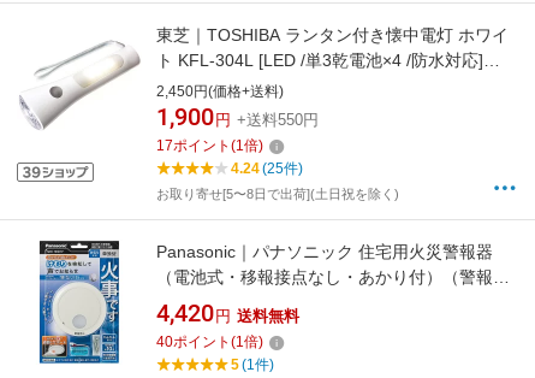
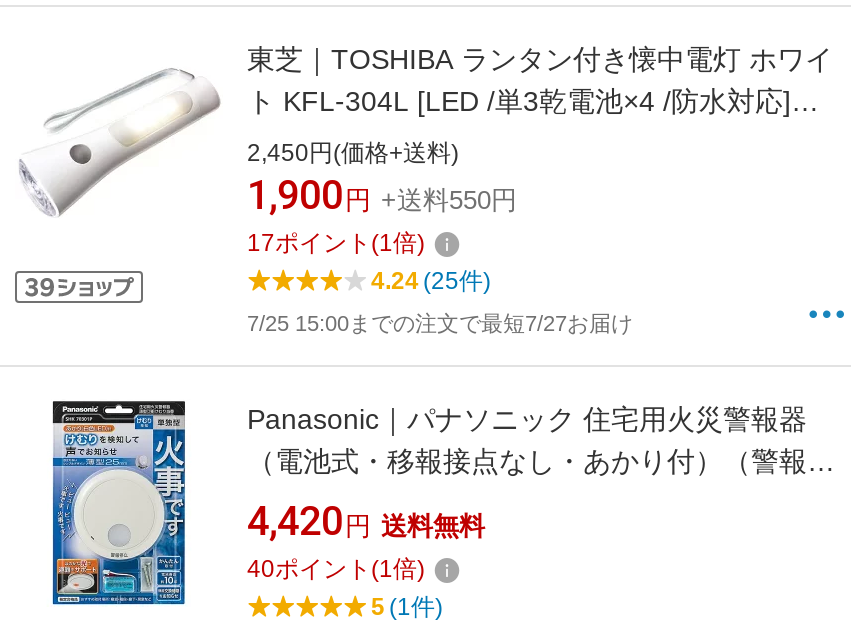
- お取り寄せ[5〜8日で出荷](土日祝を除く)
+ 7/25 15:00までの注文で最短7/27お届け
